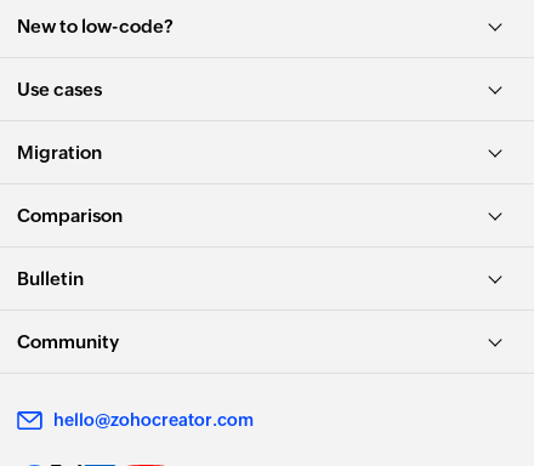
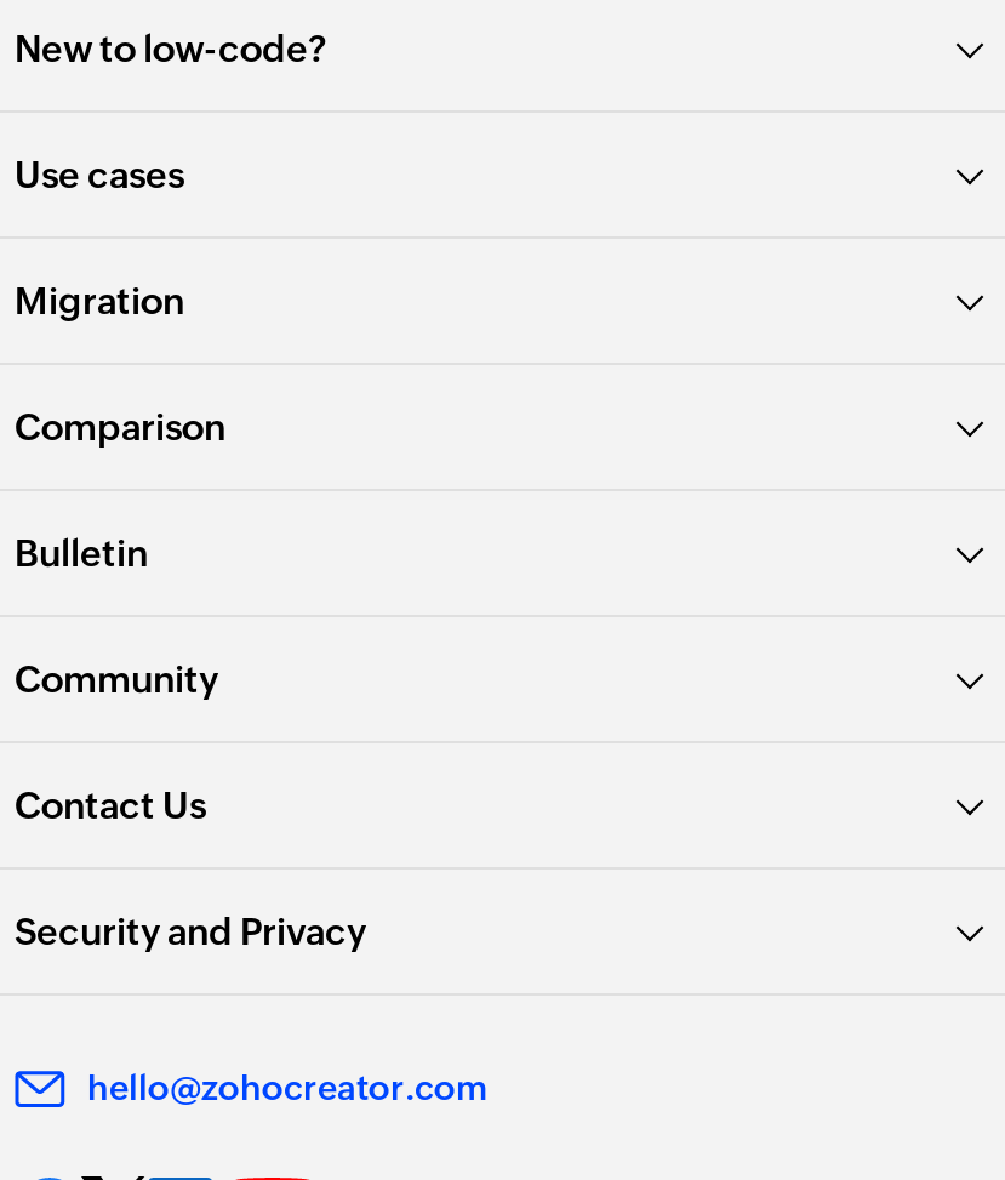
+ Contact Us
+ Security and Privacy
